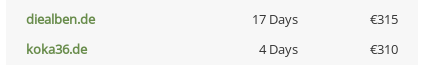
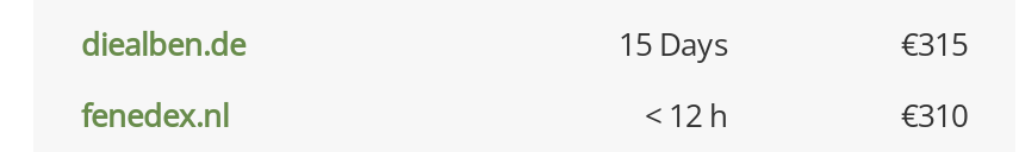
- 17 Days
+ 15 Days

- koka36.de
- 4 Days
+ fenedex.nl
+ < 12 h
